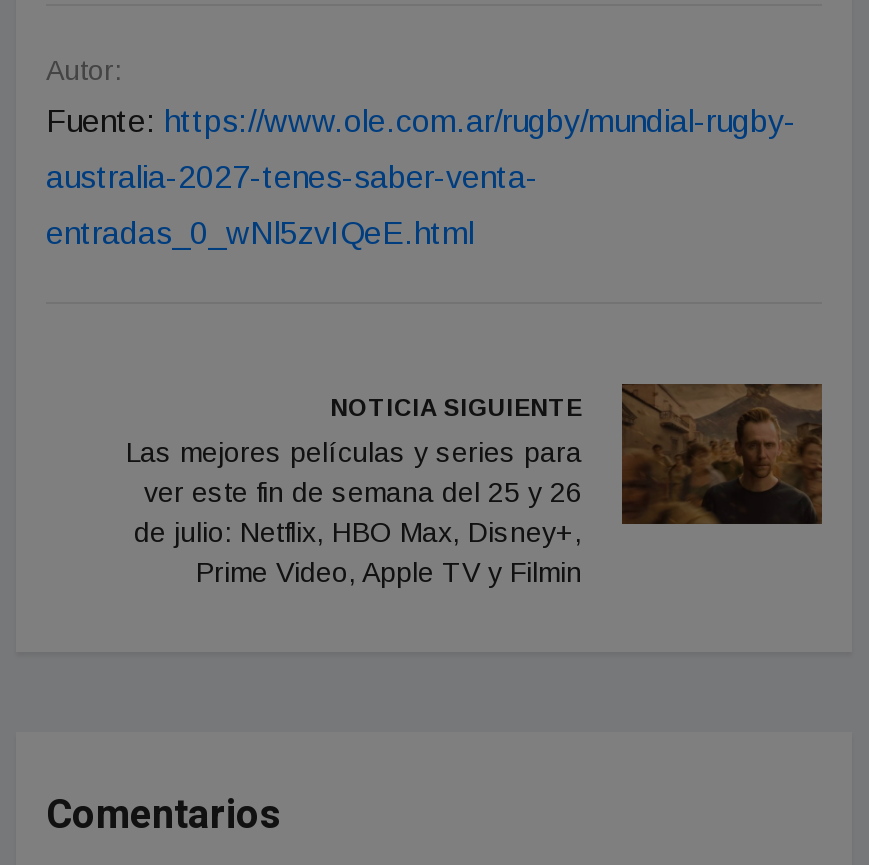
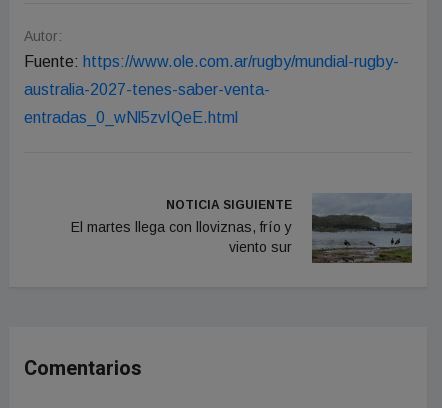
- [image]
- Las mejores películas y series para
- ver este fin de semana del 25 y 26
- de julio: Netflix, HBO Max, Disney+,
- Prime Video, Apple TV y Filmin
+ [image]
+ El martes llega con lloviznas, frío y
+ viento sur
